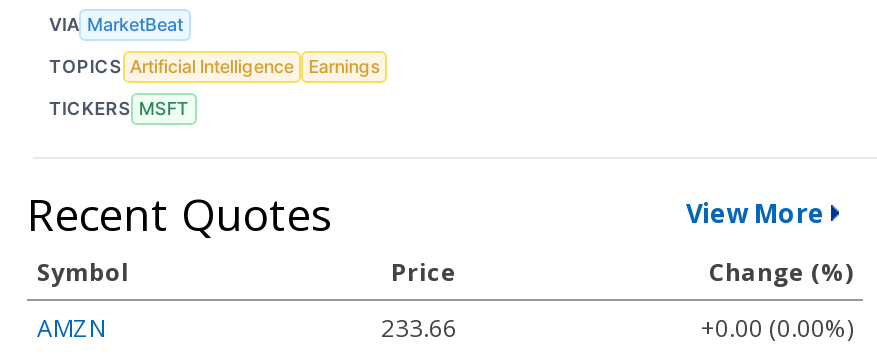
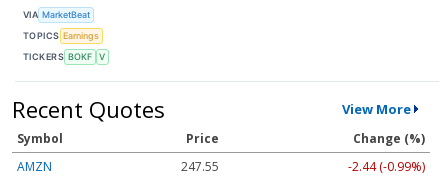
- TOPICS Artificial Intelligence
- Earnings
+ TOPICS Earnings

- TICKERS MSFT
+ TICKERS BOKF
+ V

- 233.66
+ 247.55

- +0.00 (0.00%)
+ -2.44 (-0.99%)
